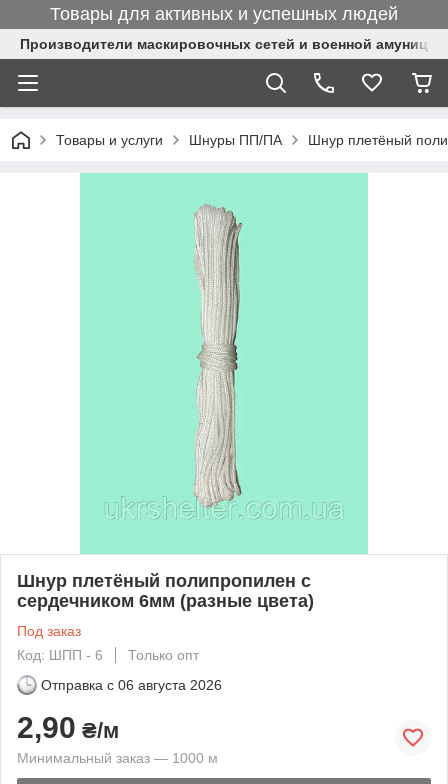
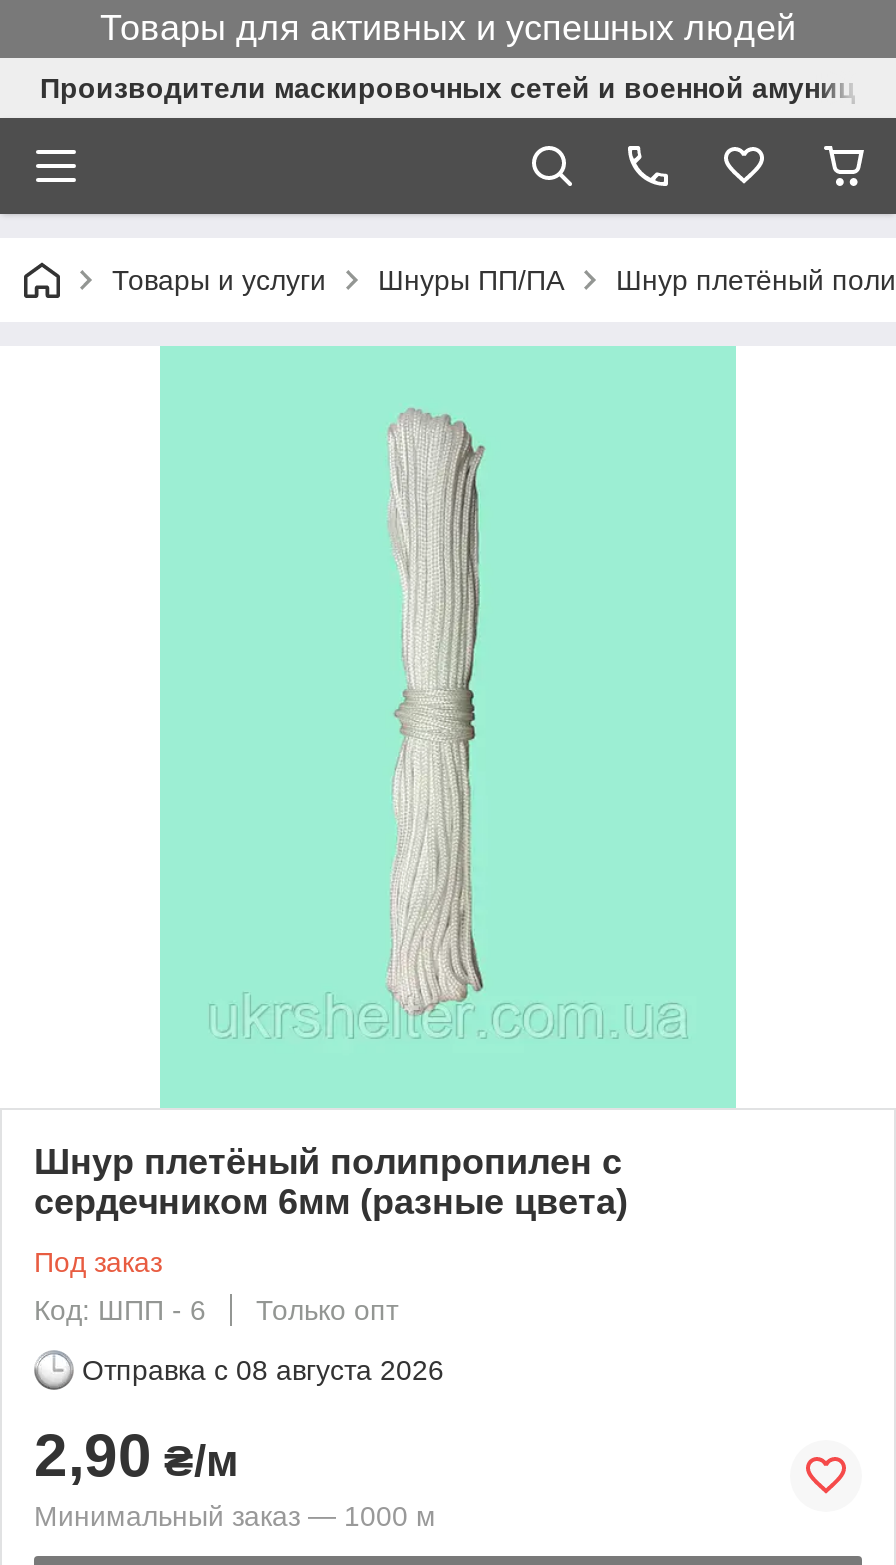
- Отправка с 06 августа 2026
+ Отправка с 08 августа 2026
